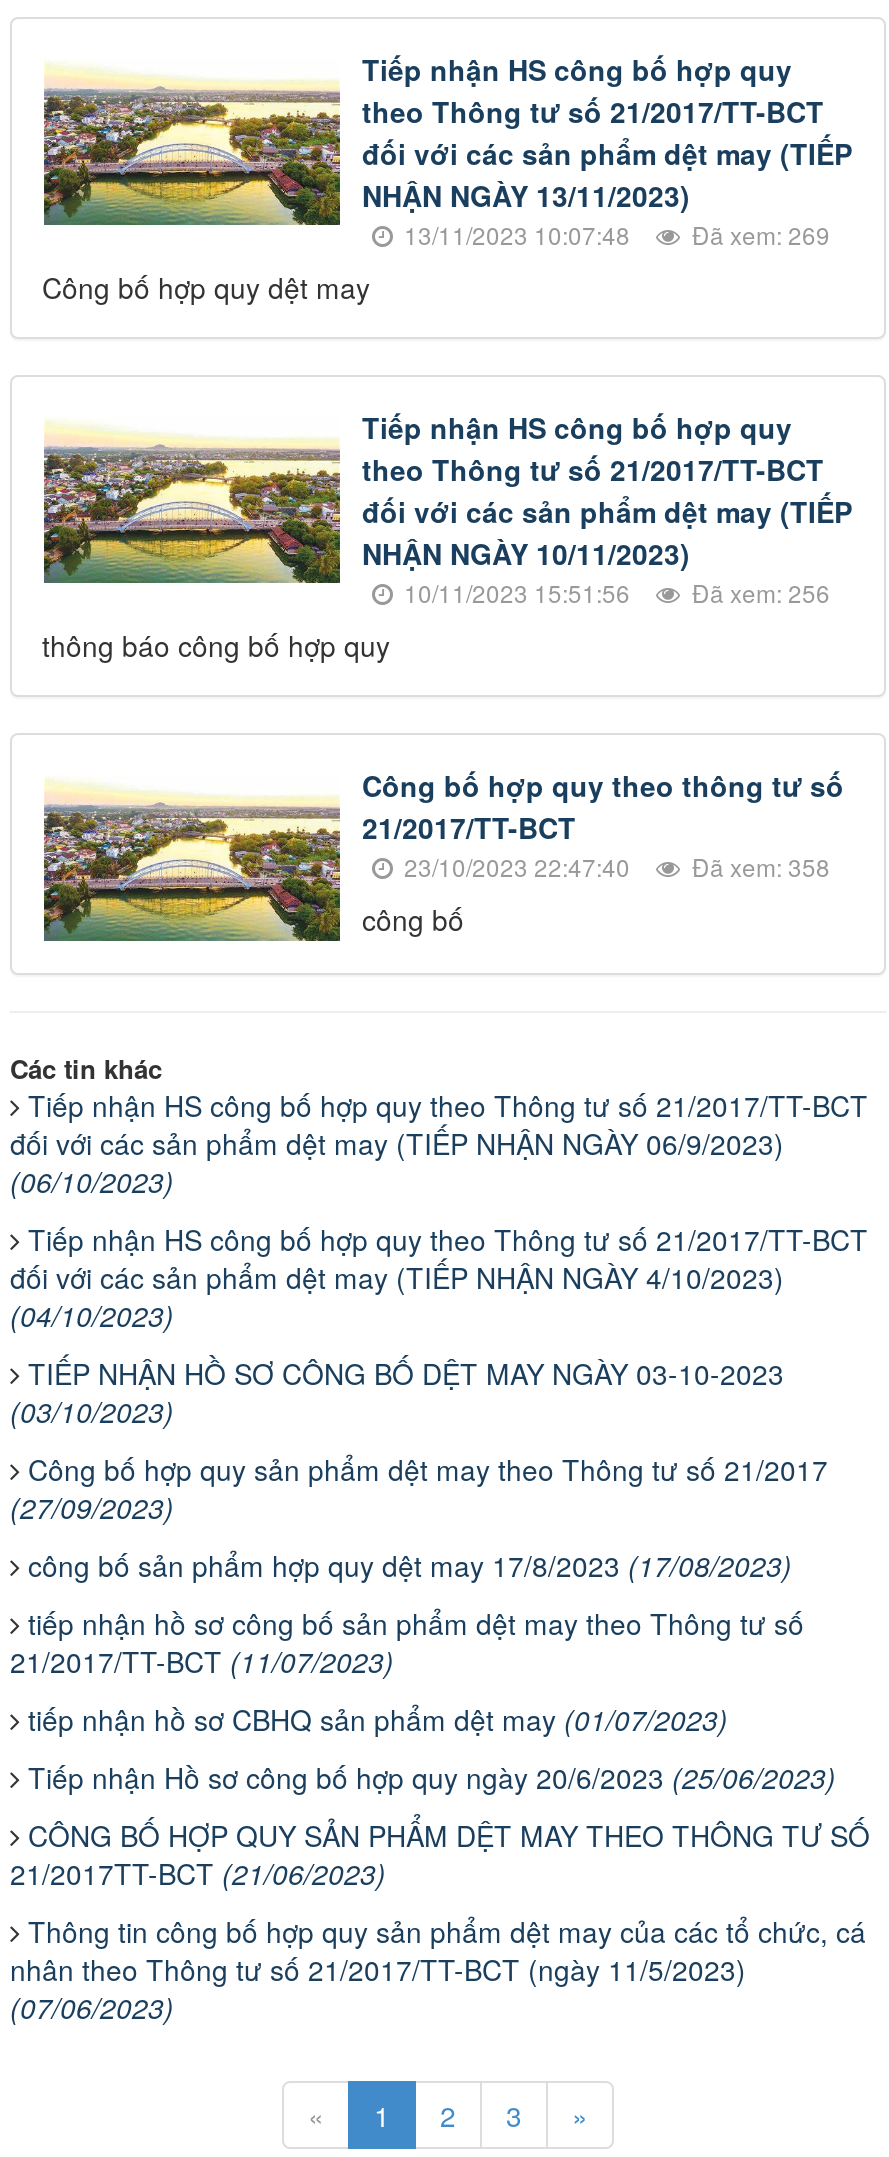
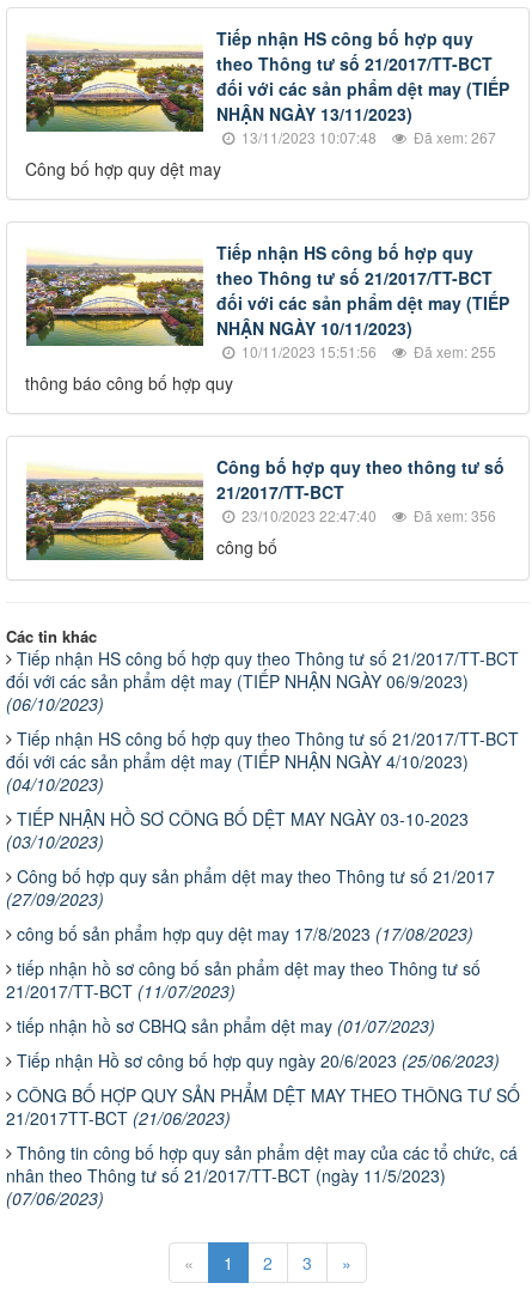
- 13/11/2023 10:07:48 Đã xem: 269
+ 13/11/2023 10:07:48 Đã xem: 267

- 10/11/2023 15:51:56 Đã xem: 256
+ 10/11/2023 15:51:56 Đã xem: 255

- 23/10/2023 22:47:40 Đã xem: 358
+ 23/10/2023 22:47:40 Đã xem: 356
